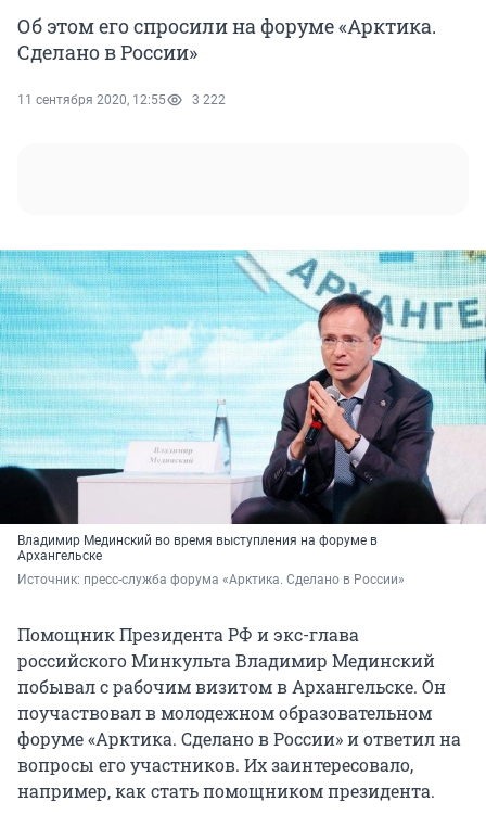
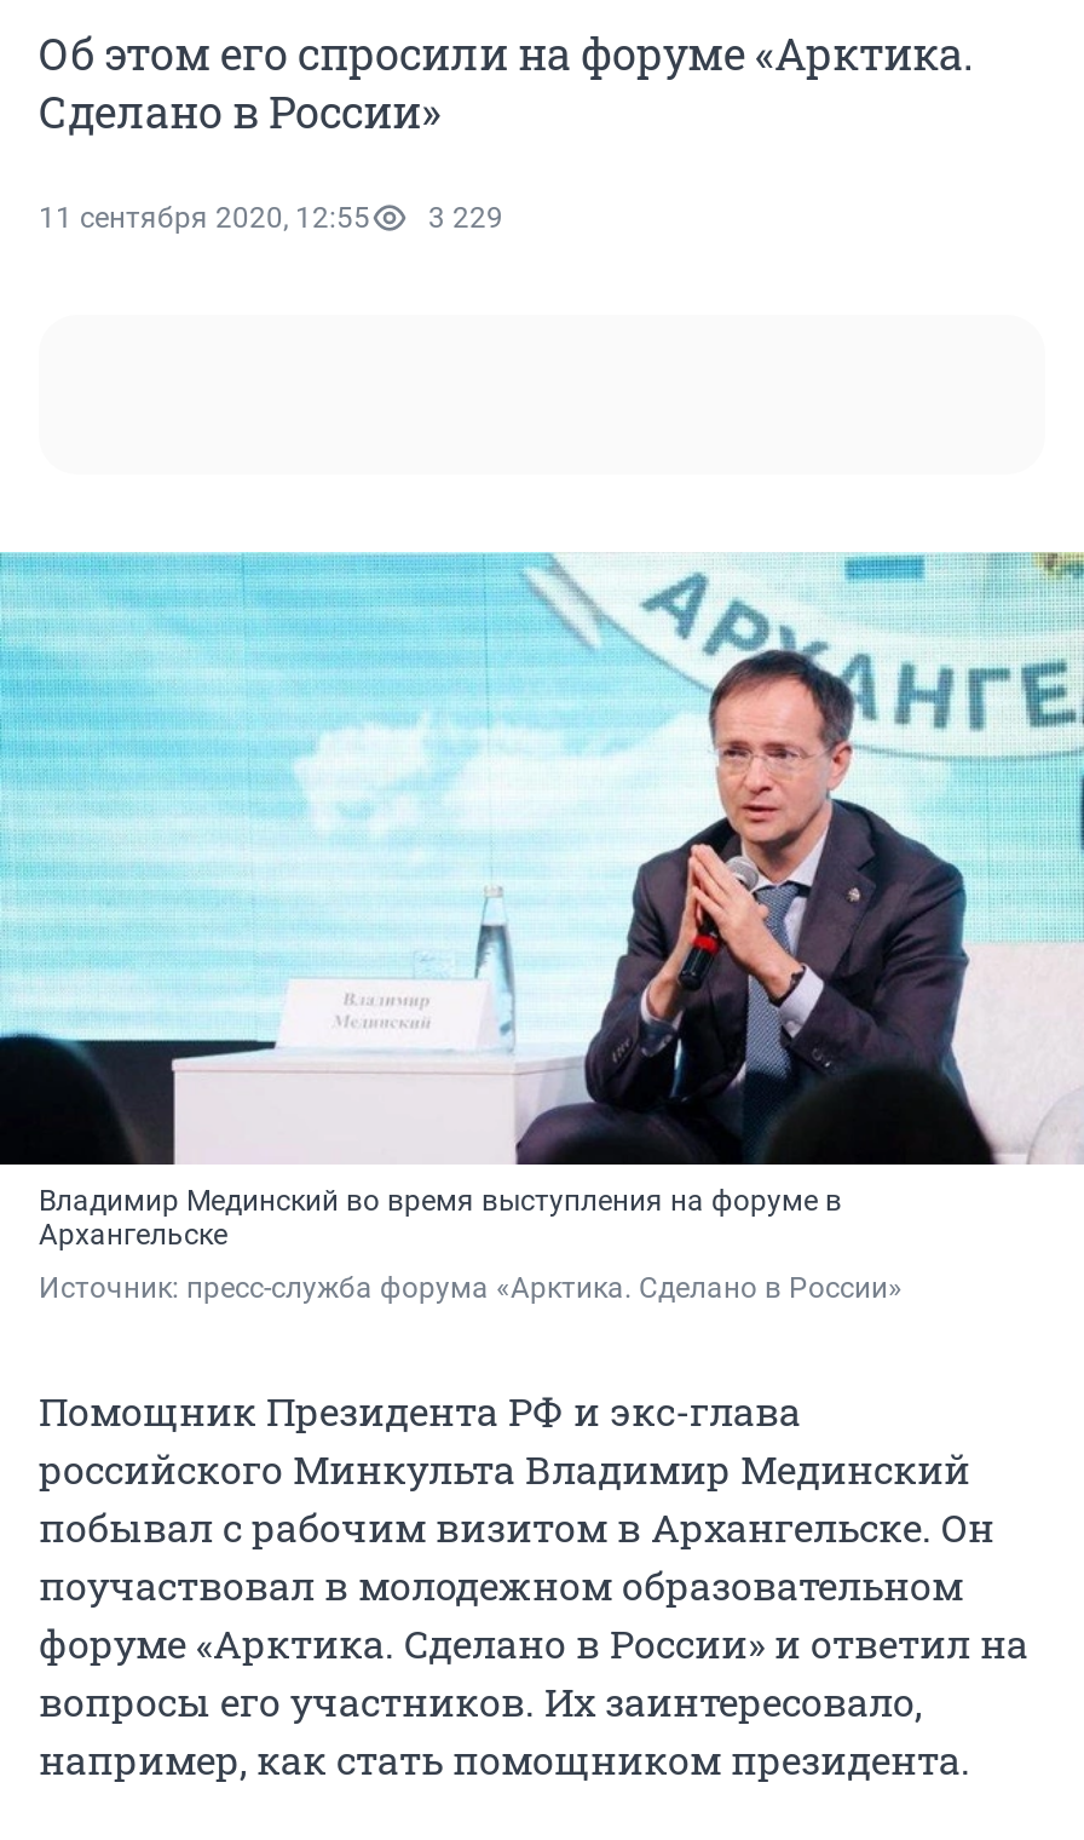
- 11 сентября 2020, 12:55 3 222
+ 11 сентября 2020, 12:55 3 229
